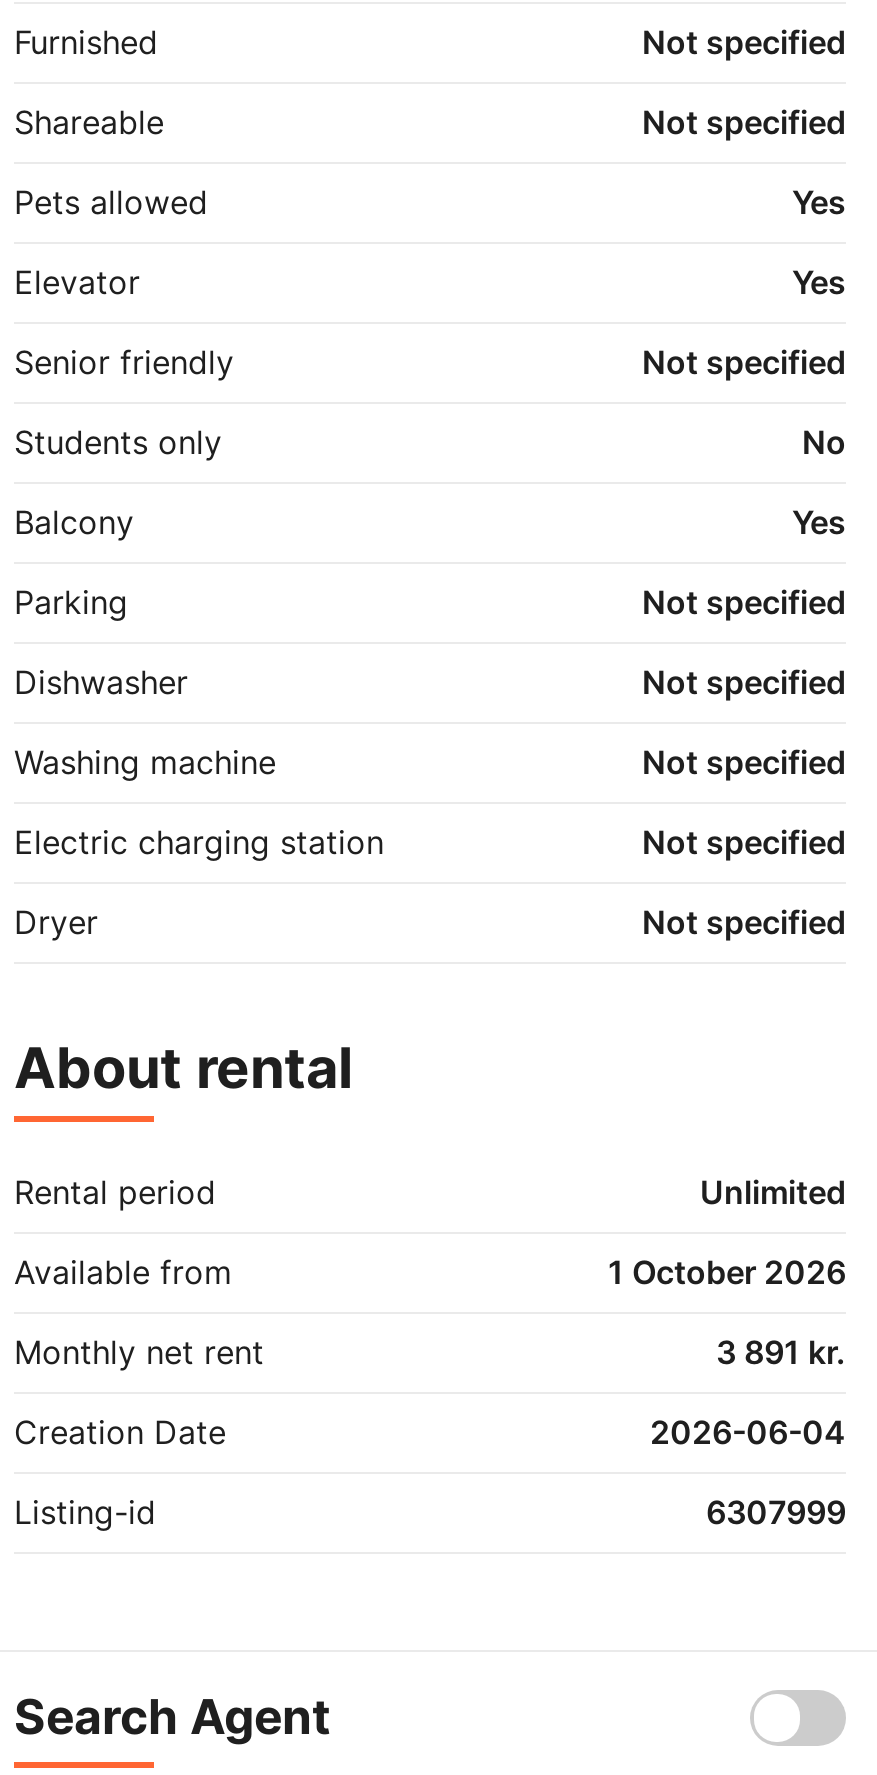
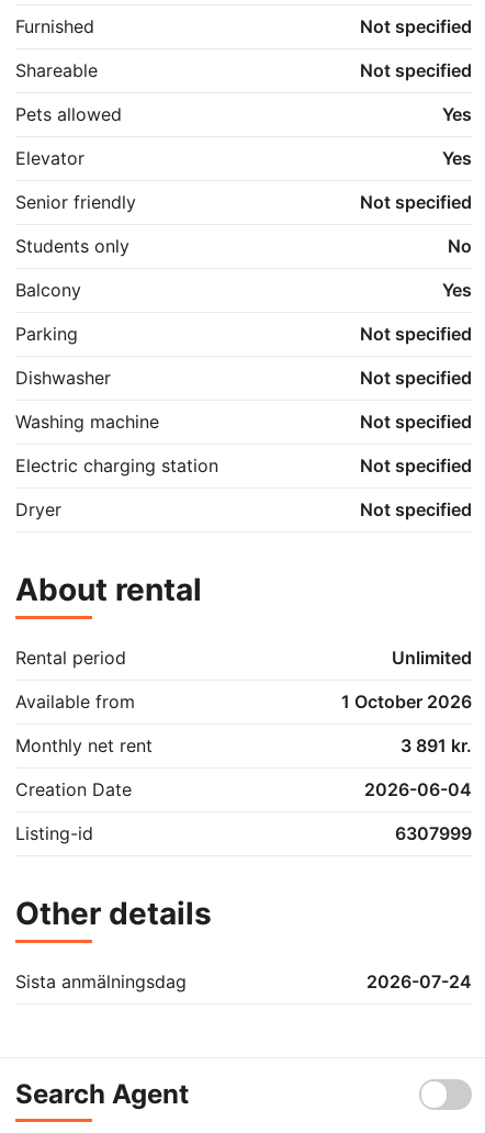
+ Other details
+ Sista anmälningsdag
+ 2026-07-24
